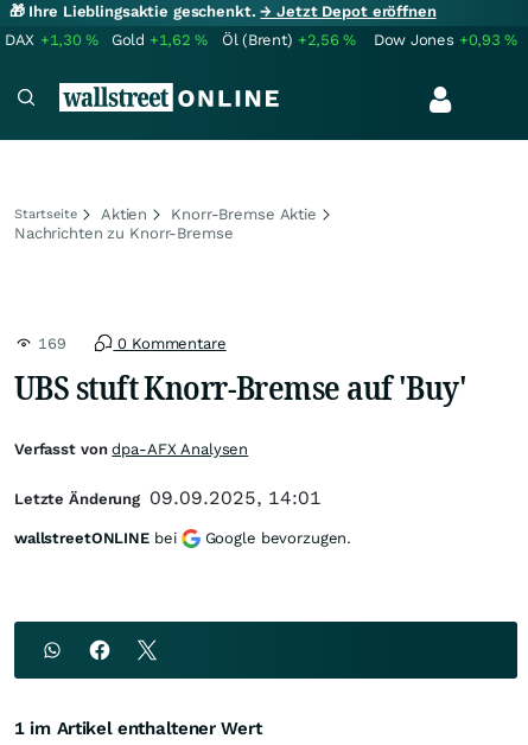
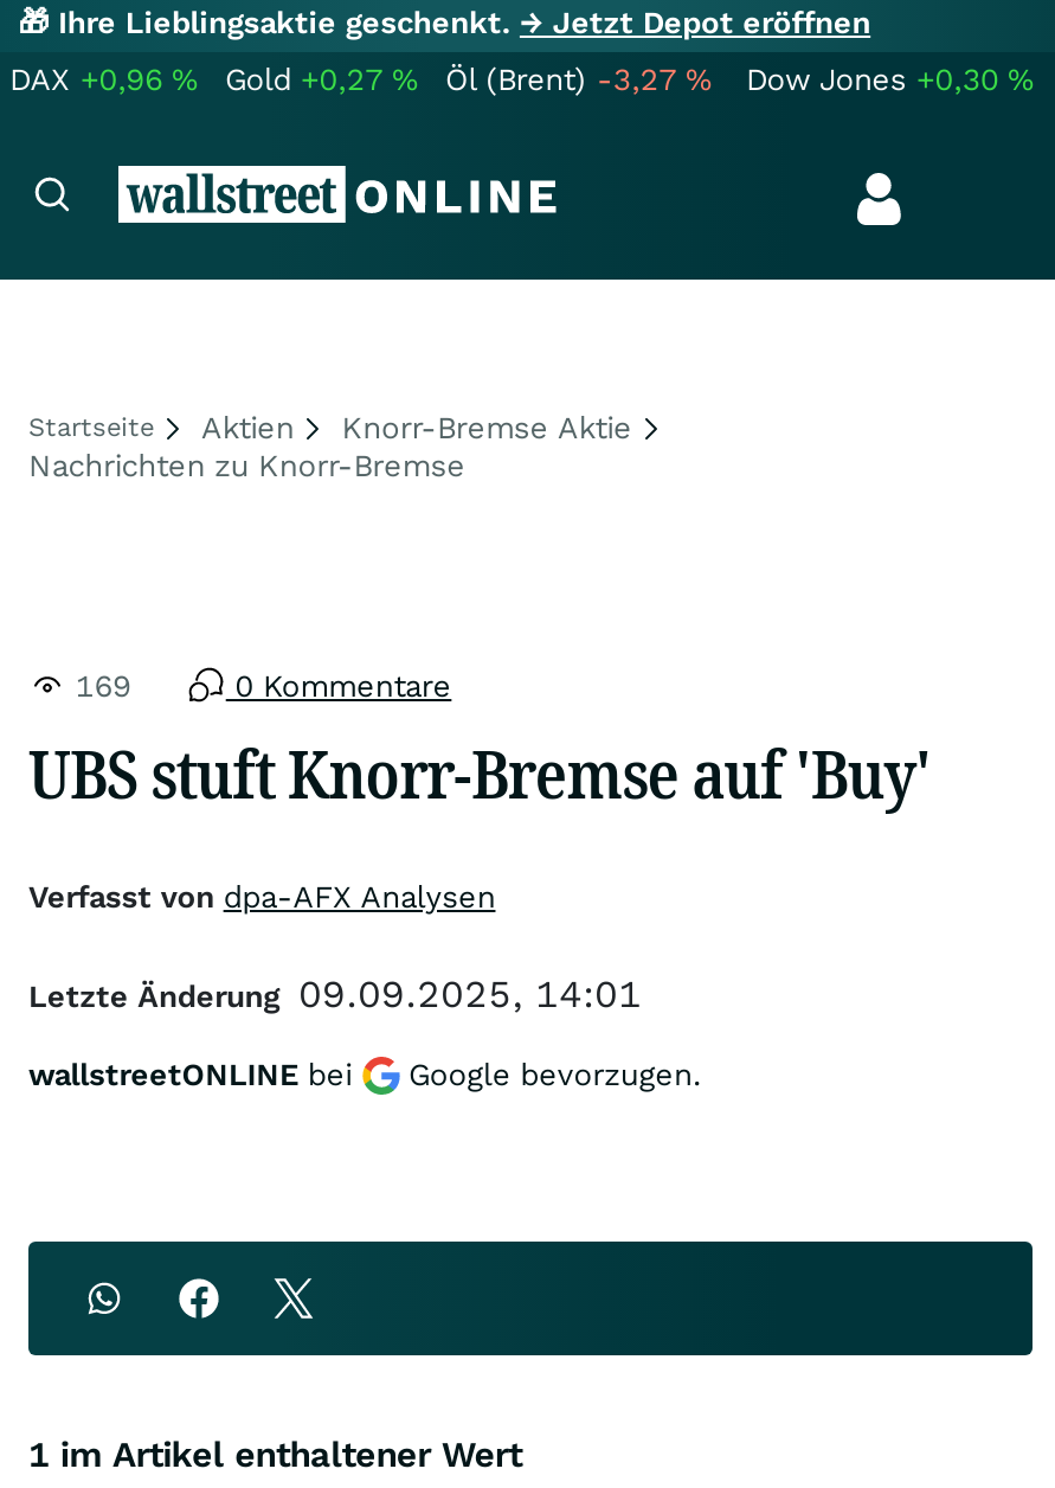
- DAX +1,30%
+ DAX +0,96%

- Gold +1,62%
+ Gold +0,27%

- Öl (Brent) +2,56%
+ Öl (Brent) -3,27%

- Dow Jones +0,93%
+ Dow Jones +0,30%
